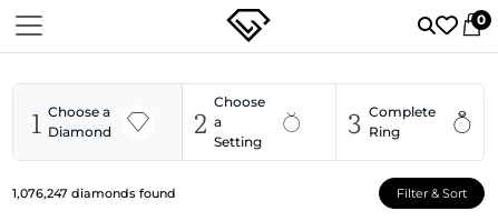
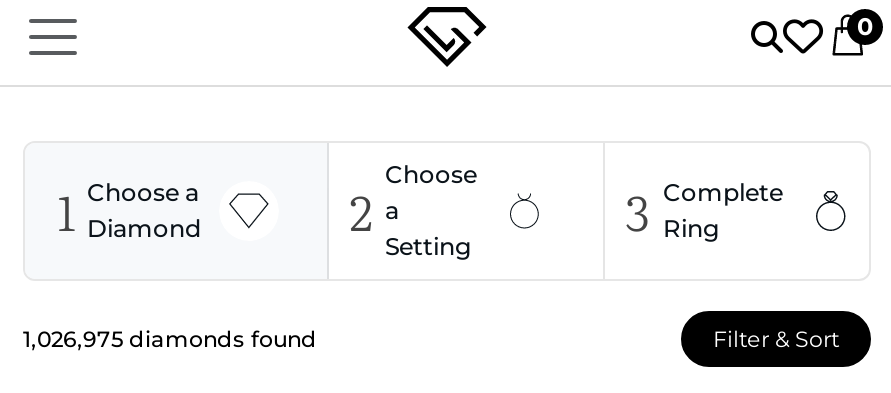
- 1,076,247 diamonds found
+ 1,026,975 diamonds found
